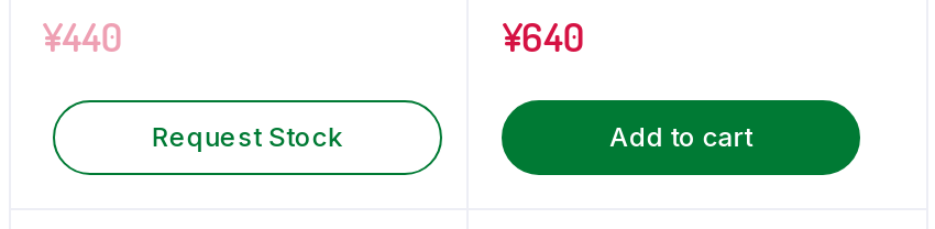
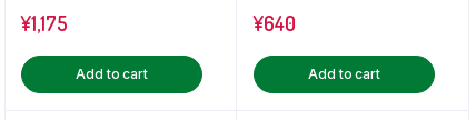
- ¥440
+ ¥1,175

- Request Stock
+ Add to cart
